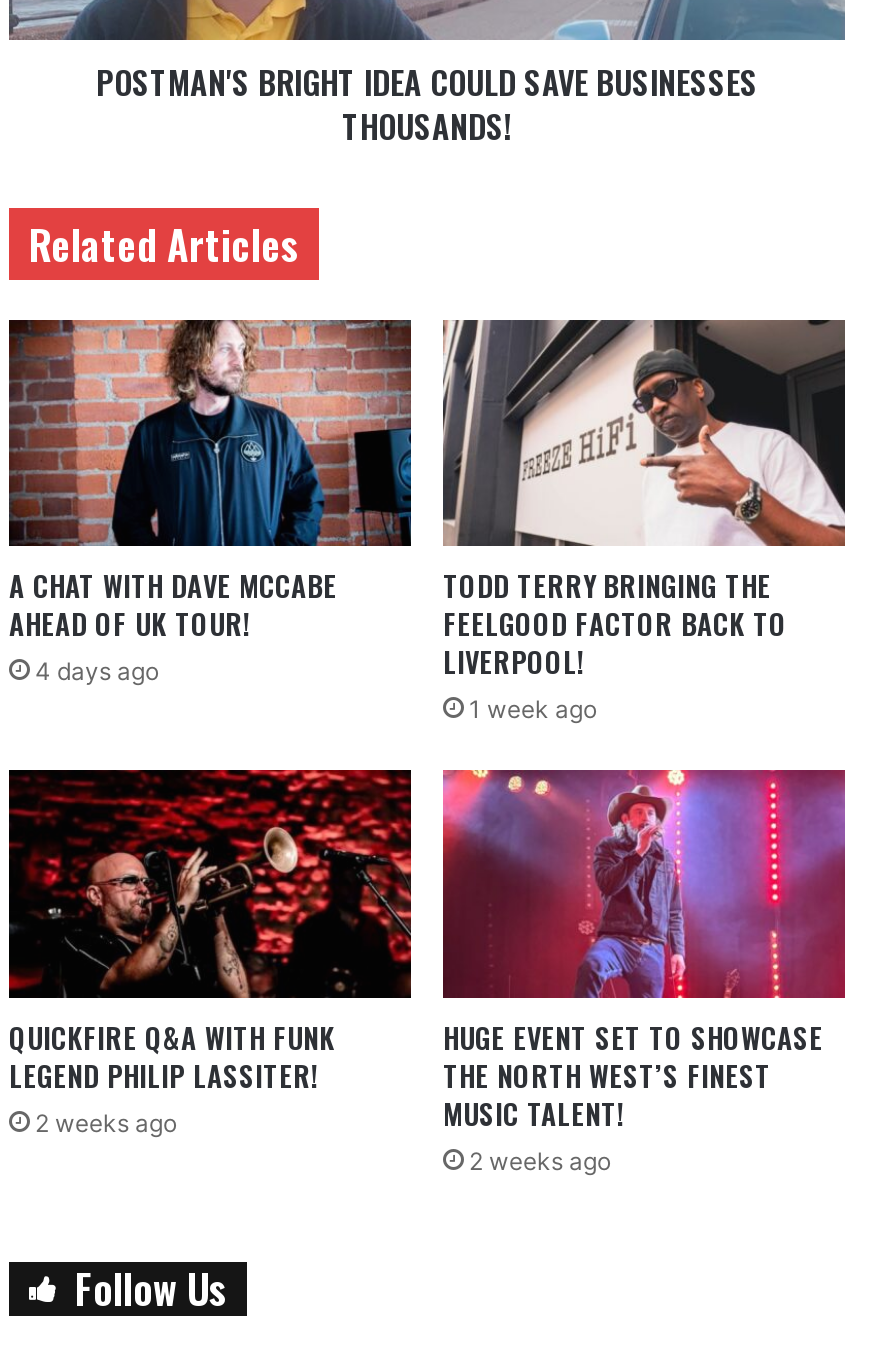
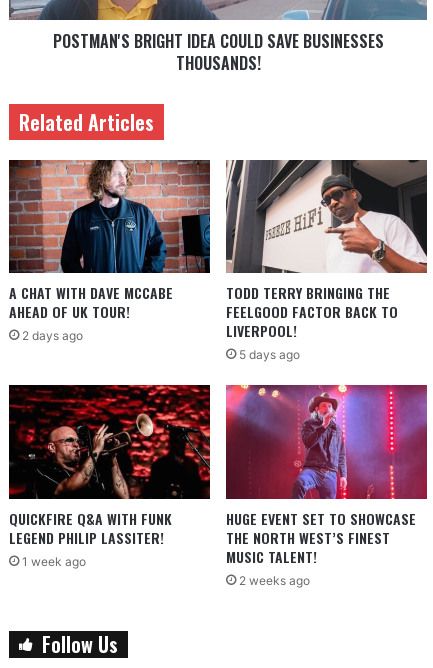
- 4 days ago
+ 2 days ago

- 1 week ago
+ 5 days ago

- 2 weeks ago
+ 1 week ago
